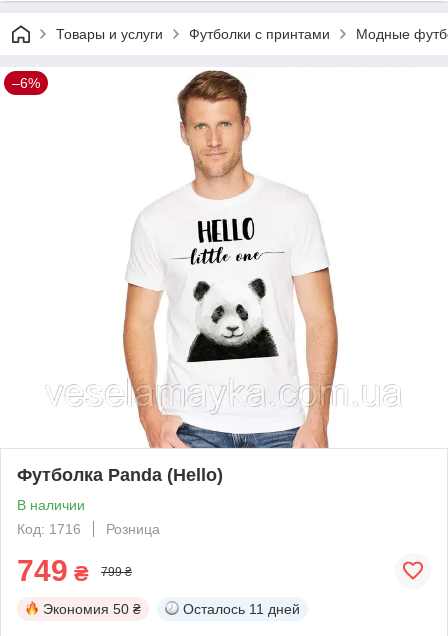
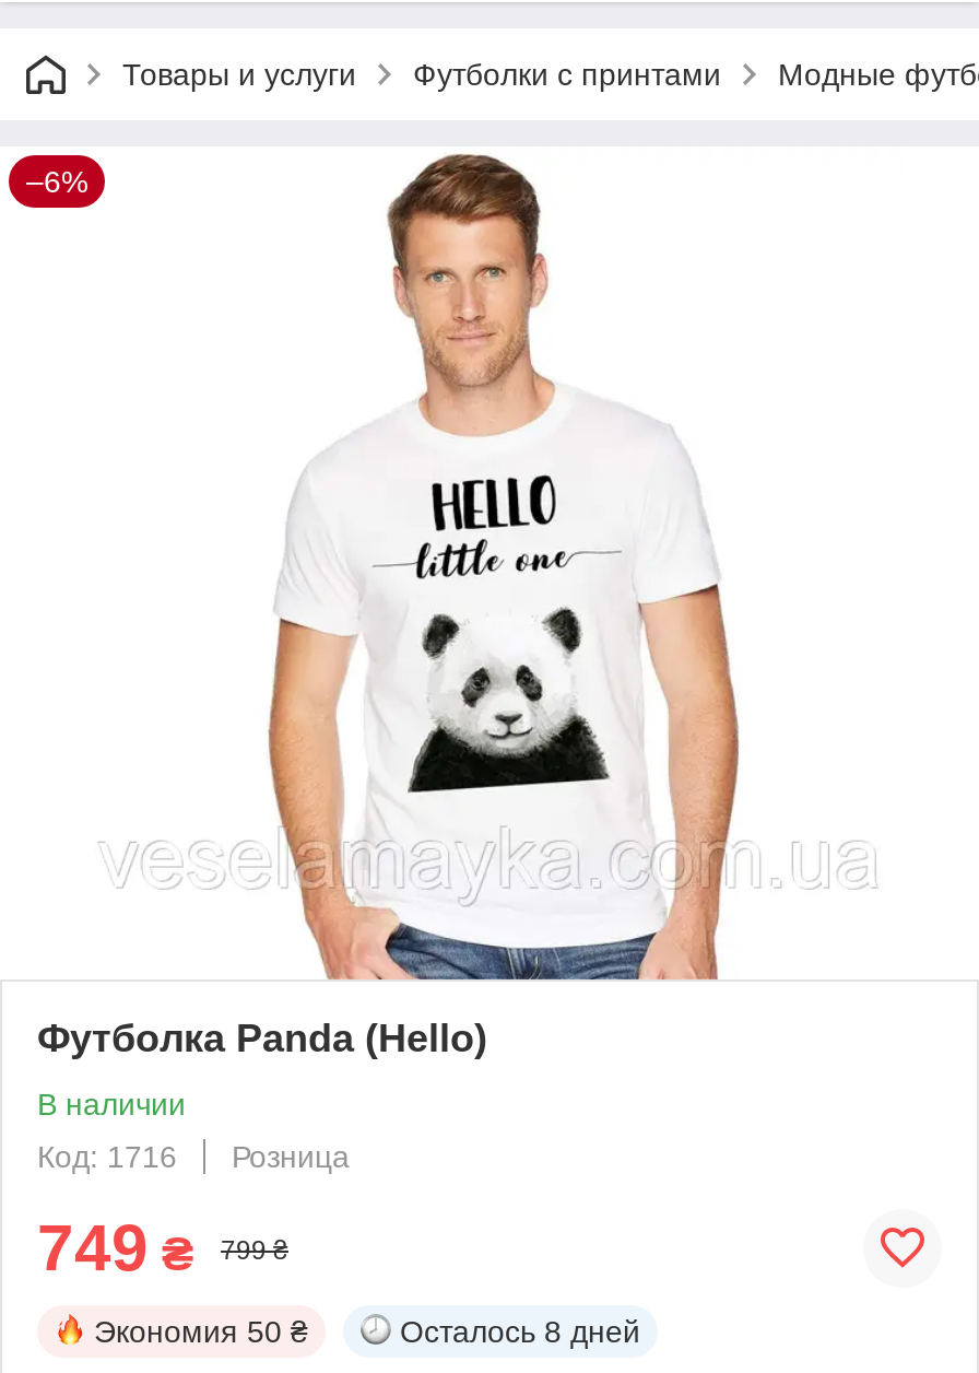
- Осталось 11 дней
+ Осталось 8 дней
